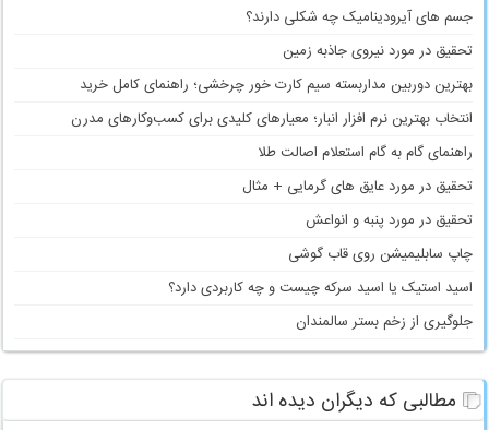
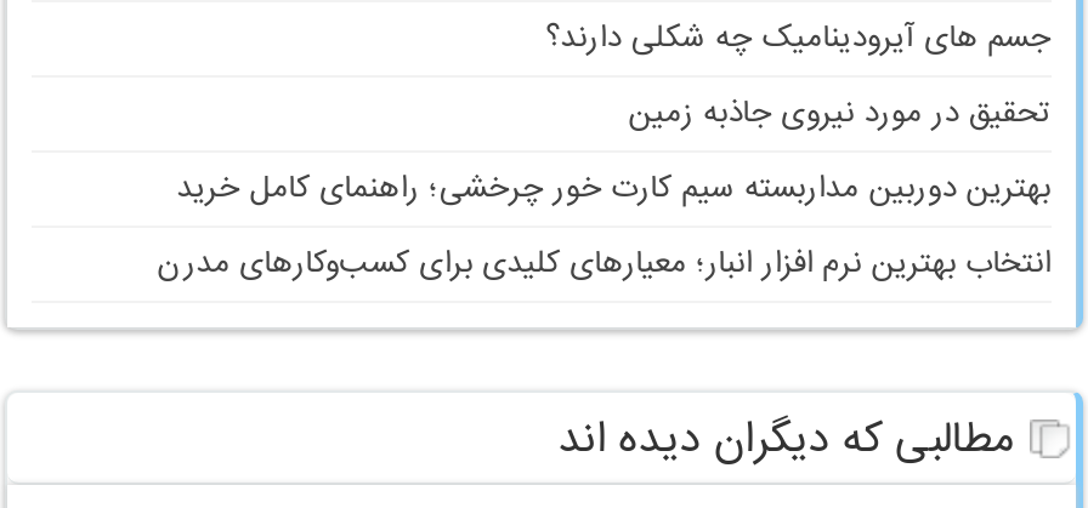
- راهنمای گام به گام استعلام اصالت طلا
- تحقیق در مورد عایق های گرمایی + مثال
- تحقیق در مورد پنبه و انواعش
- چاپ سابلیمیشن روی قاب گوشی
- اسید استیک یا اسید سرکه چیست و چه کاربردی دارد؟
- جلوگیری از زخم بستر سالمندان
